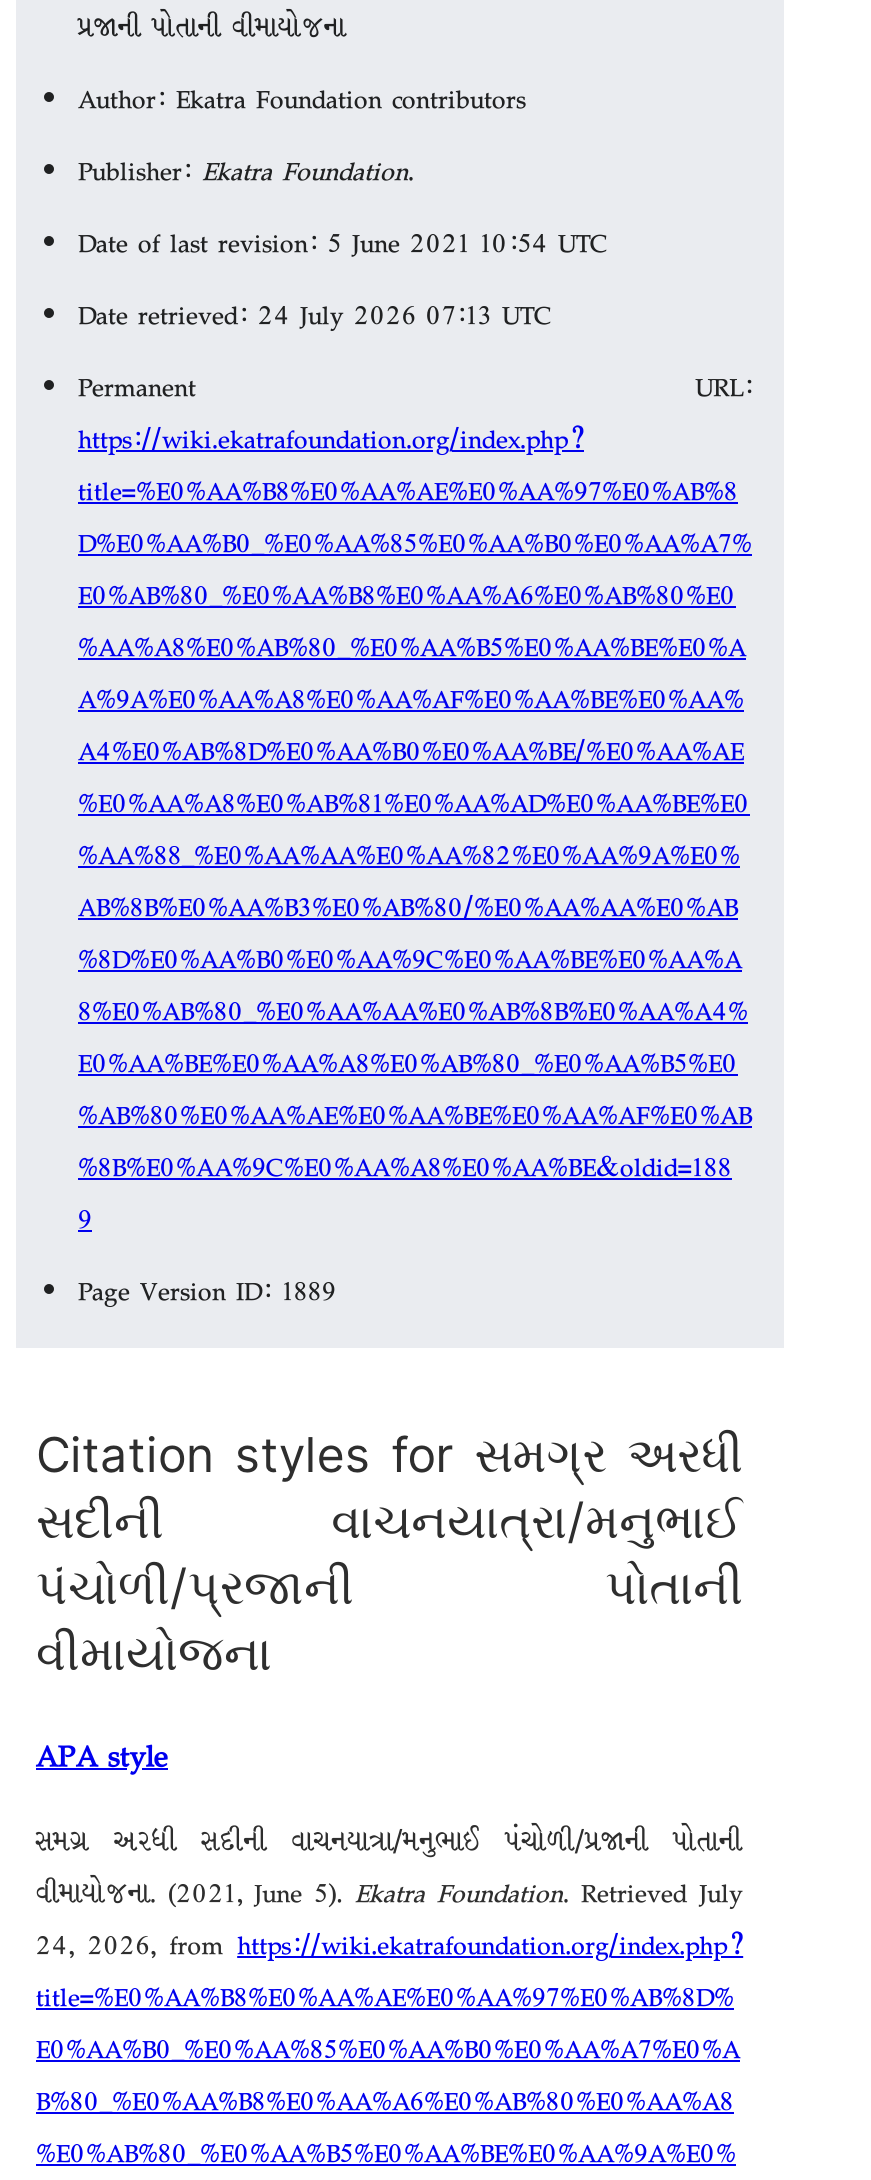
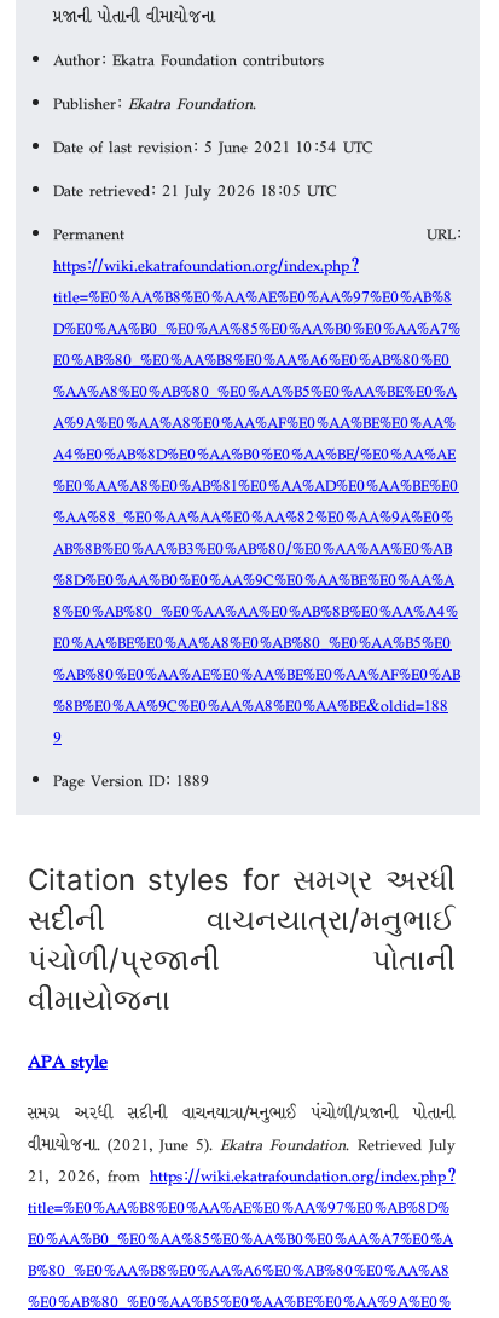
- Date retrieved: 24 July 2026 07:13 UTC
+ Date retrieved: 21 July 2026 18:05 UTC

- 24, 2026, from https://wiki.ekatrafoundation.org/index.php?
+ 21, 2026, from https://wiki.ekatrafoundation.org/index.php?
